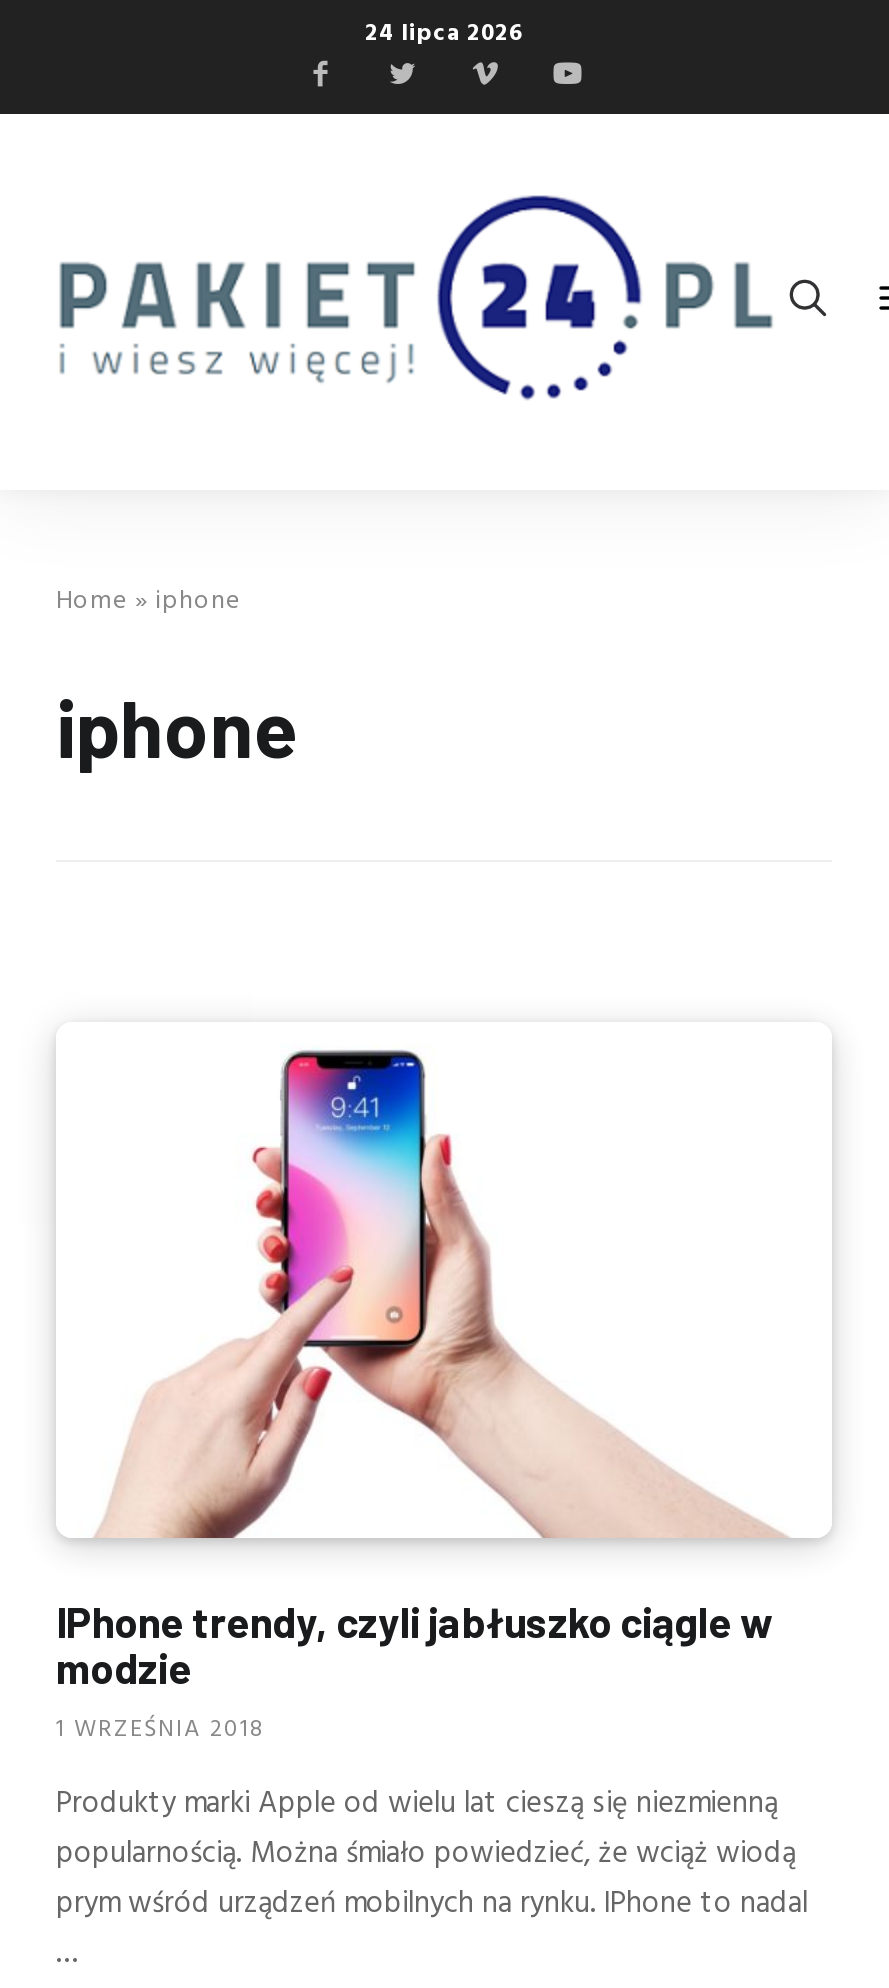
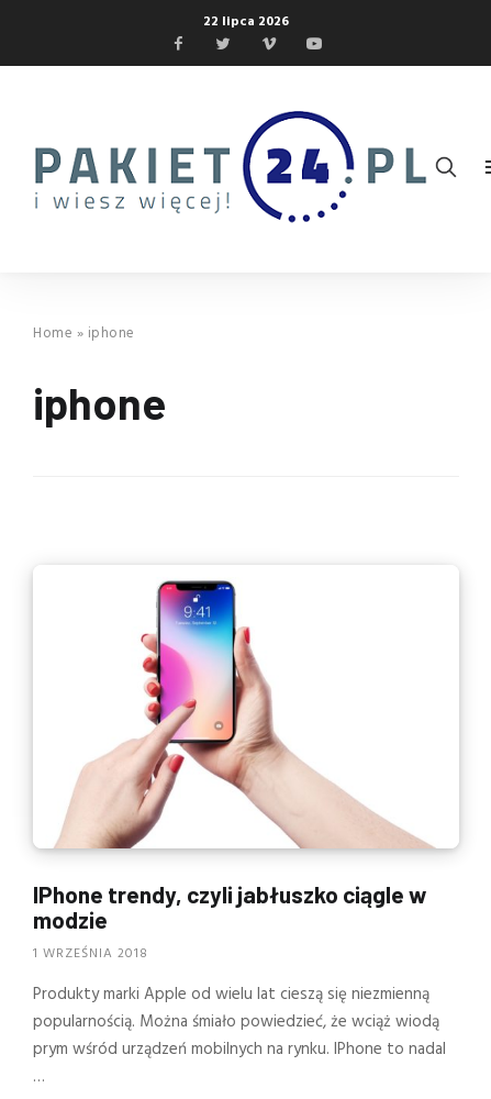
- 24 lipca 2026
+ 22 lipca 2026
